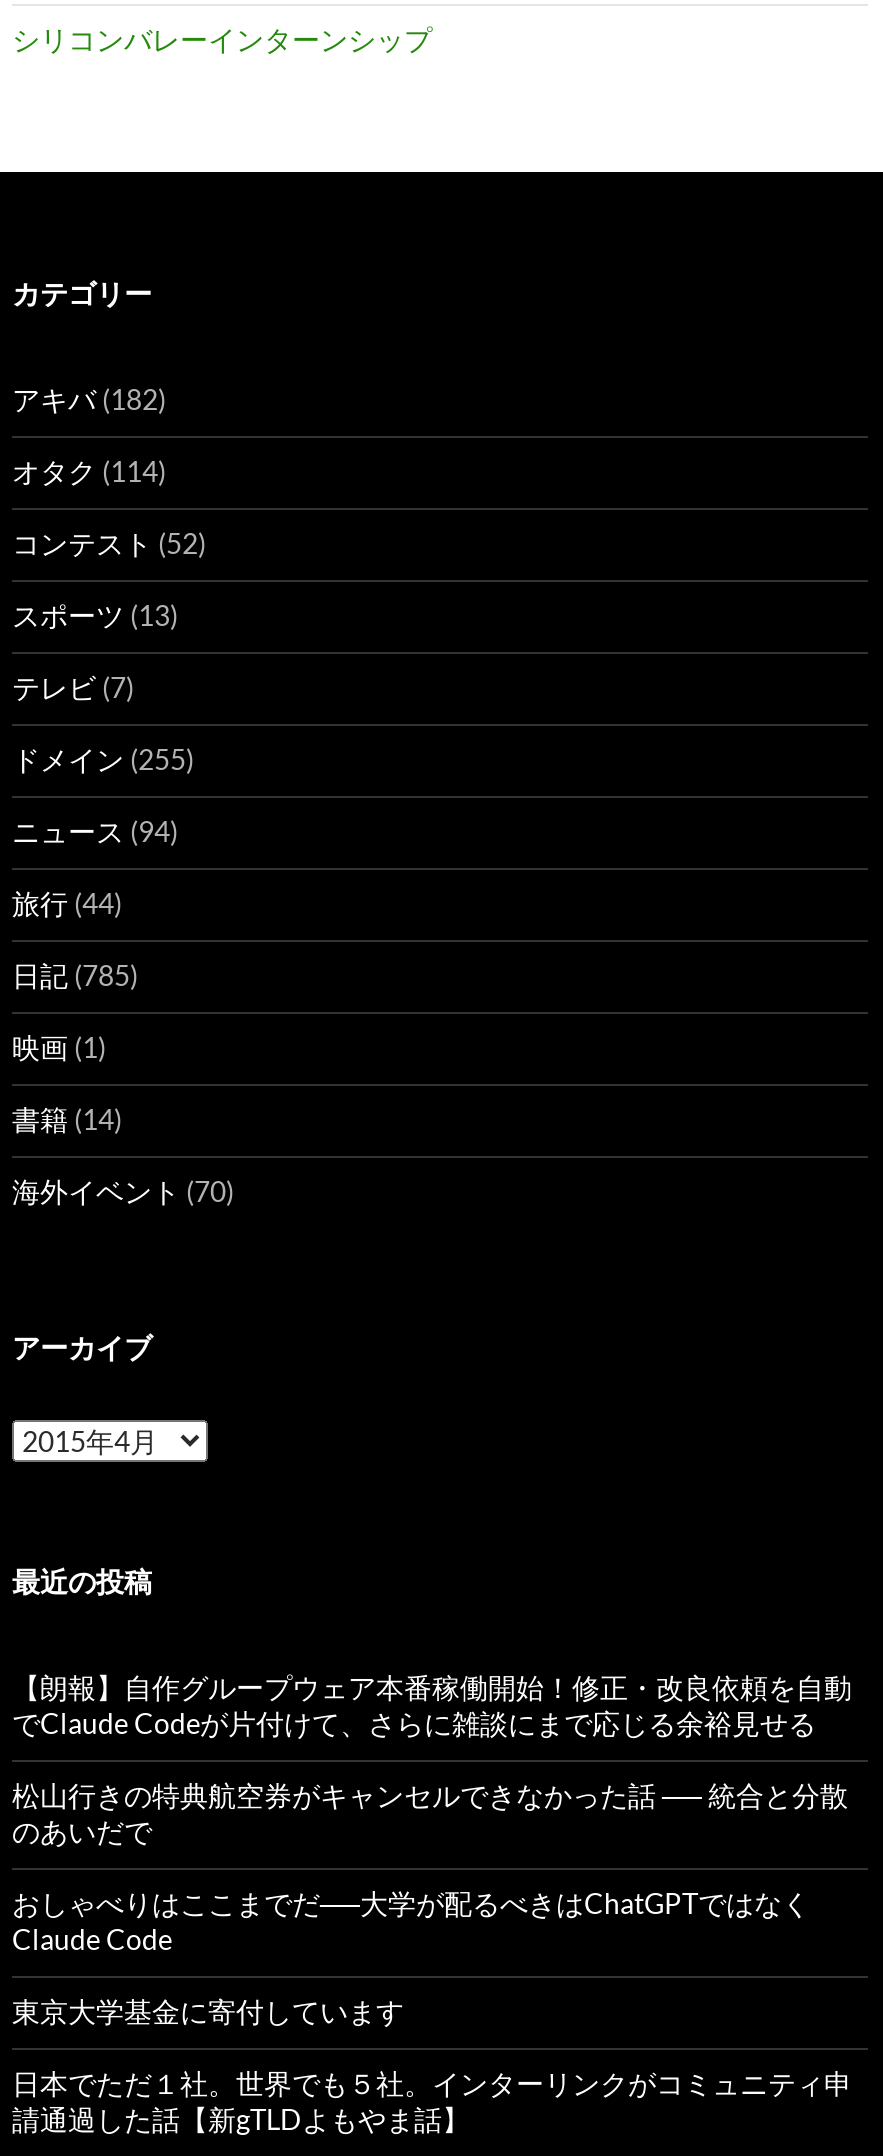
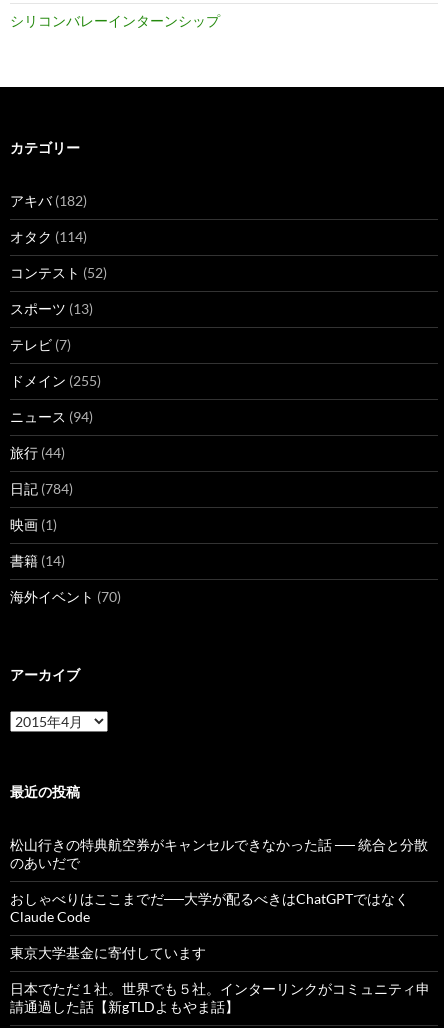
- 日記(785)
+ 日記(784)

- 【朗報】自作グループウェア本番稼働開始！修正・改良依頼を自動
- でClaude Codeが片付けて、さらに雑談にまで応じる余裕見せる
